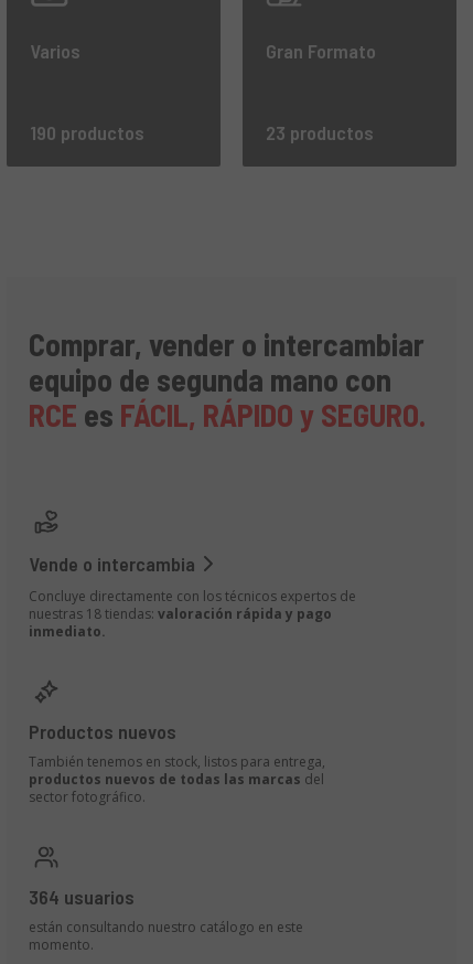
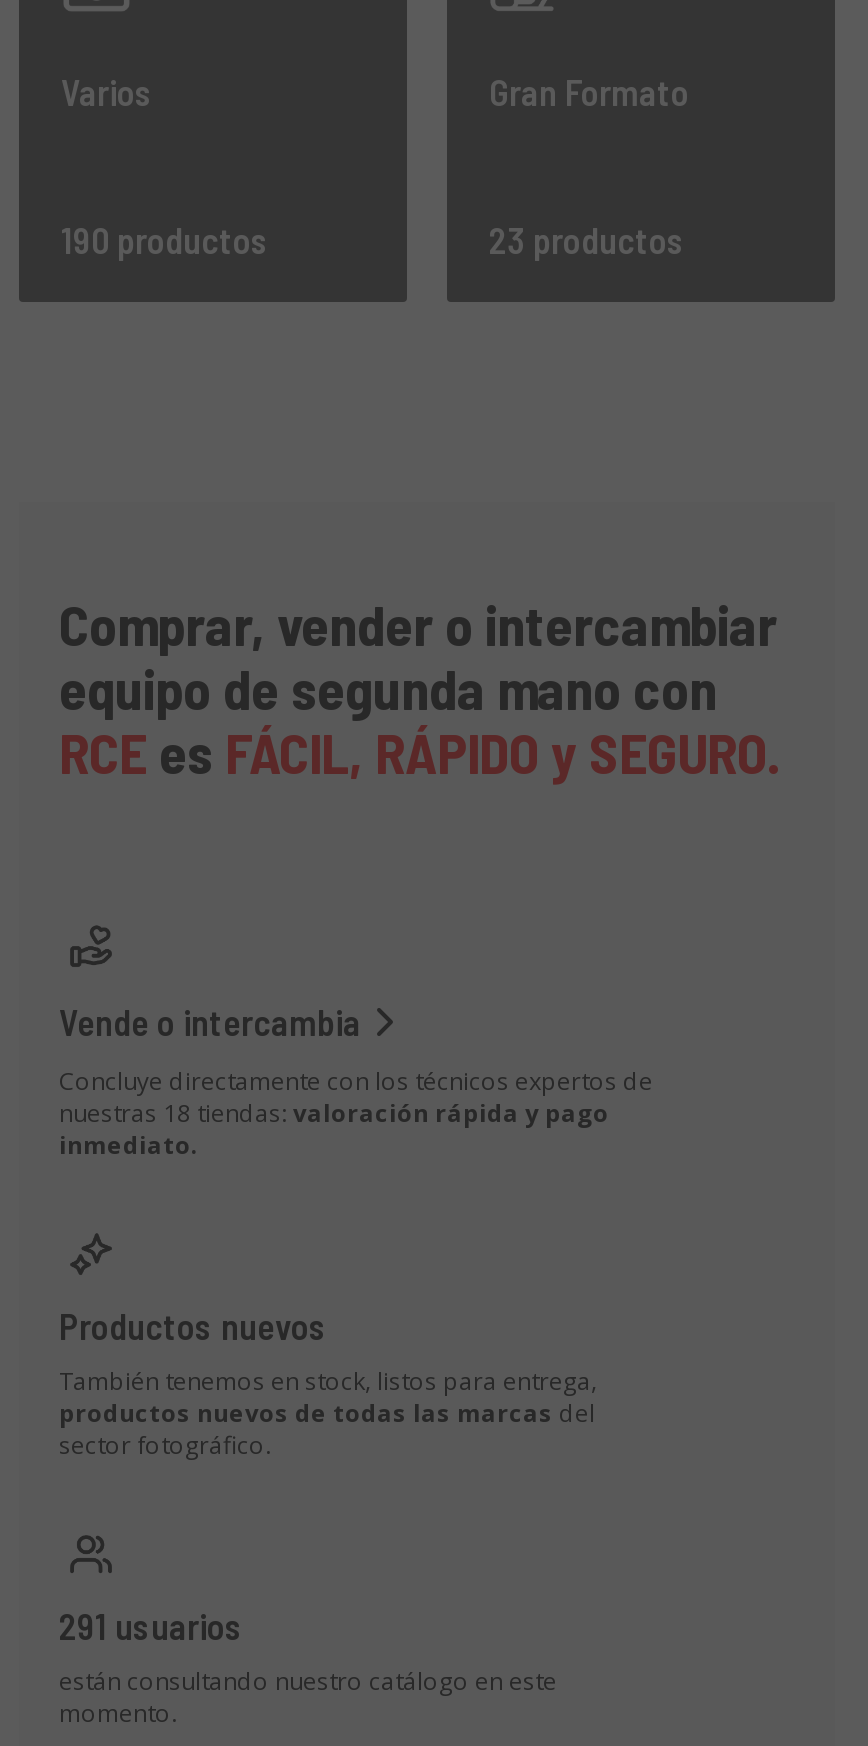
- 364 usuarios
+ 291 usuarios
